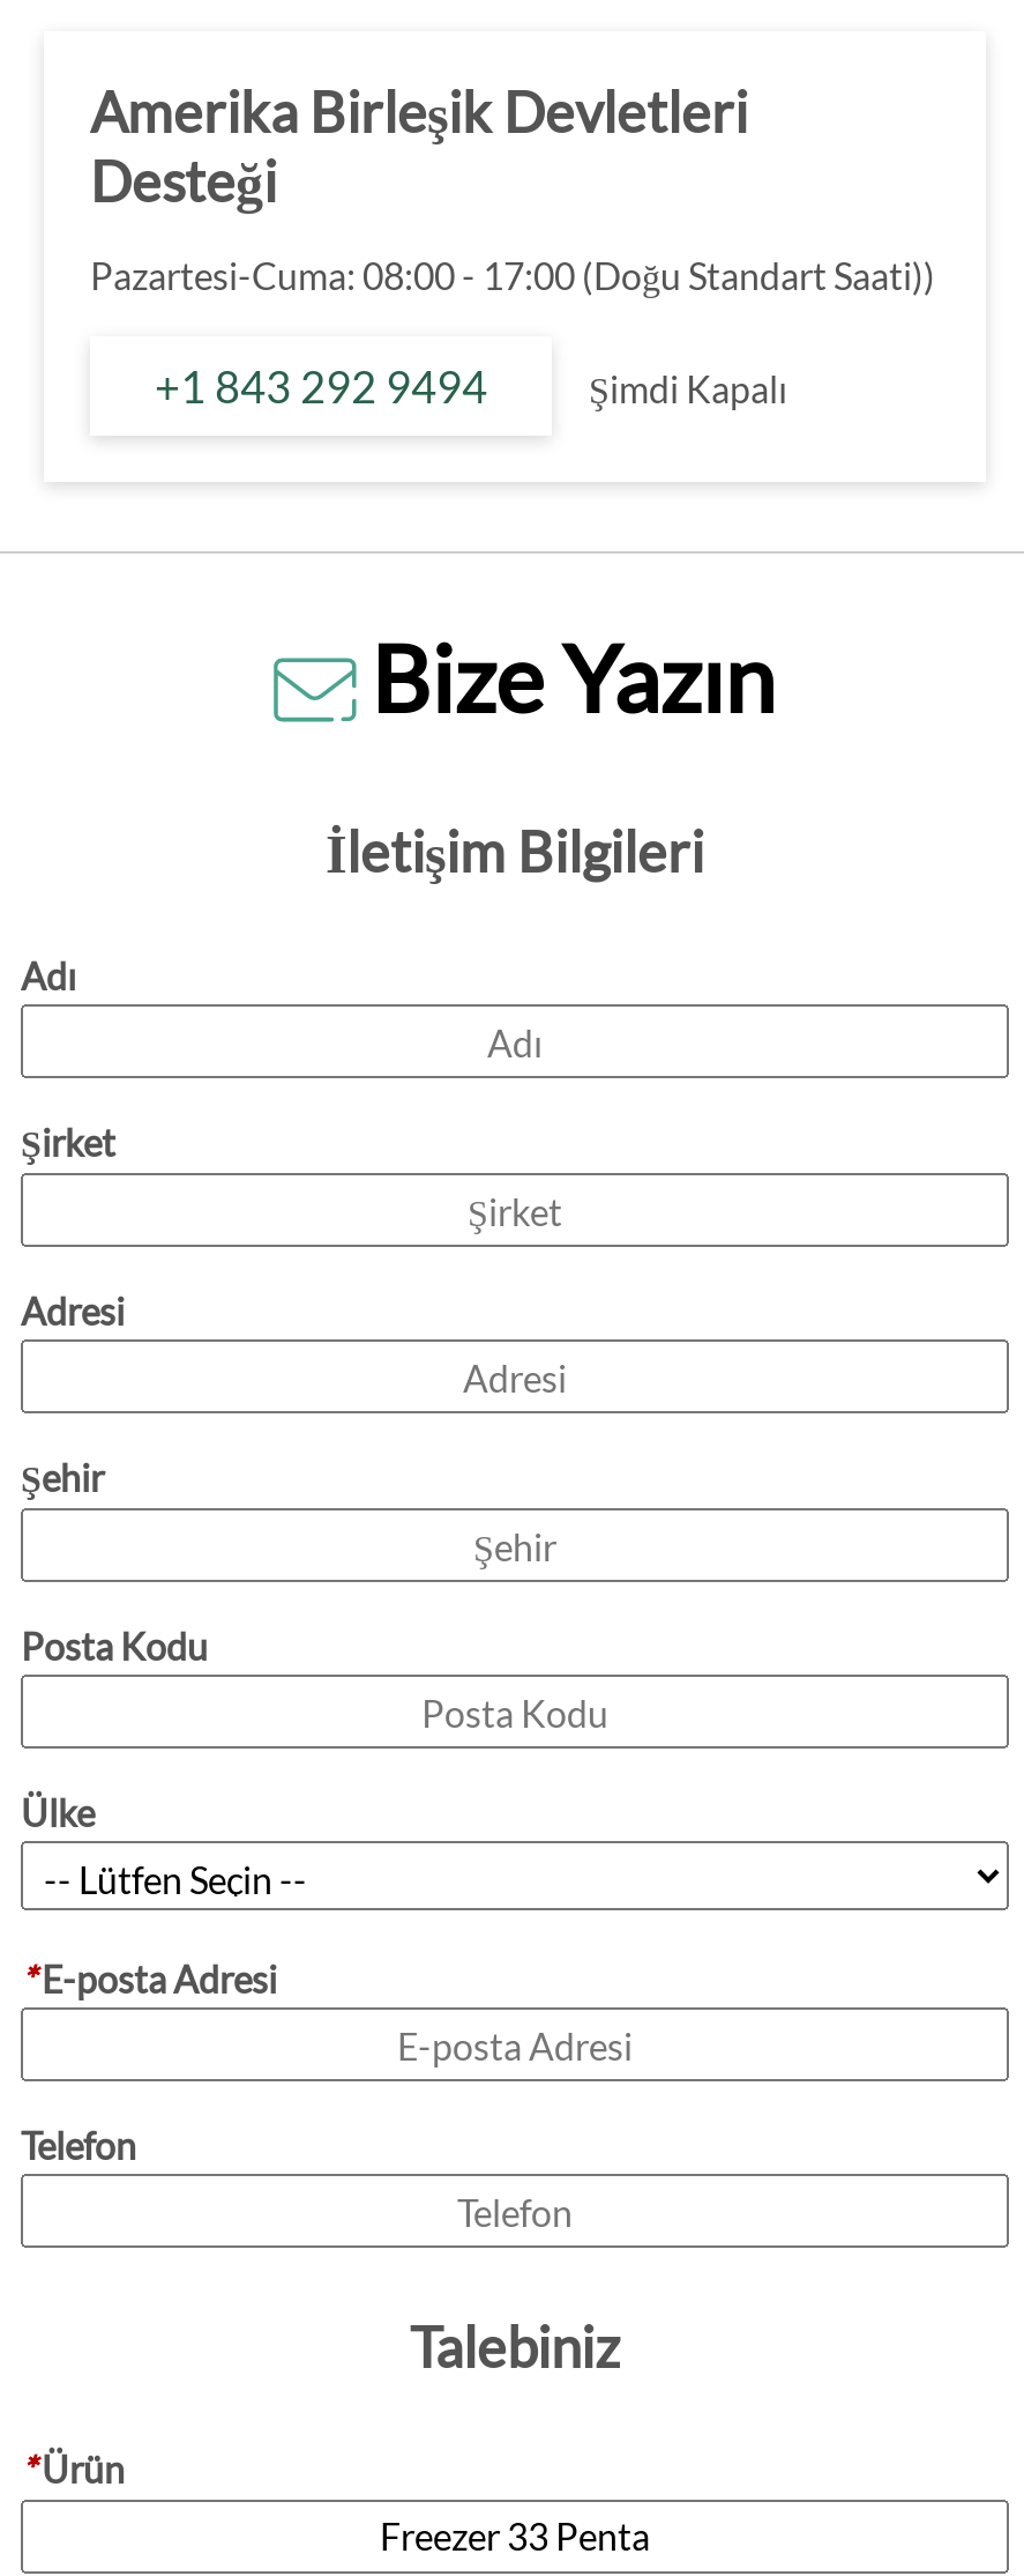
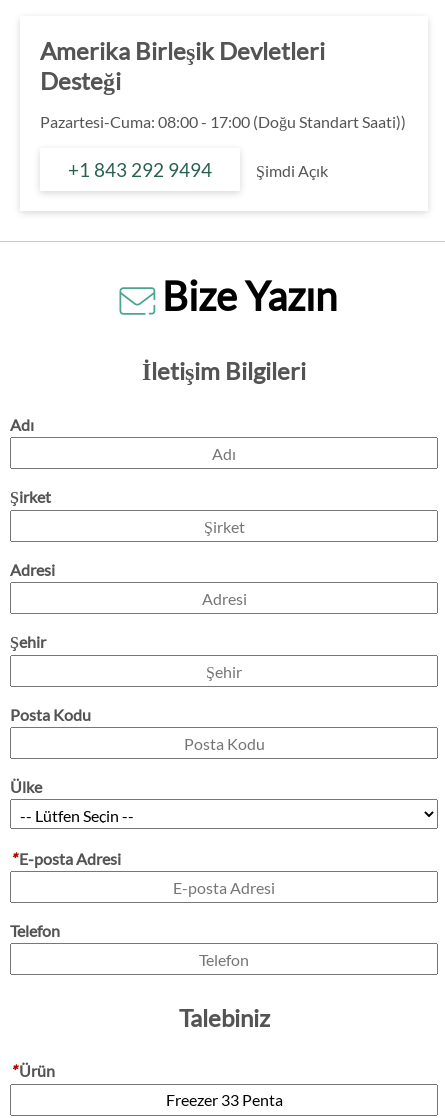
- Şimdi Kapalı
+ Şimdi Açık
